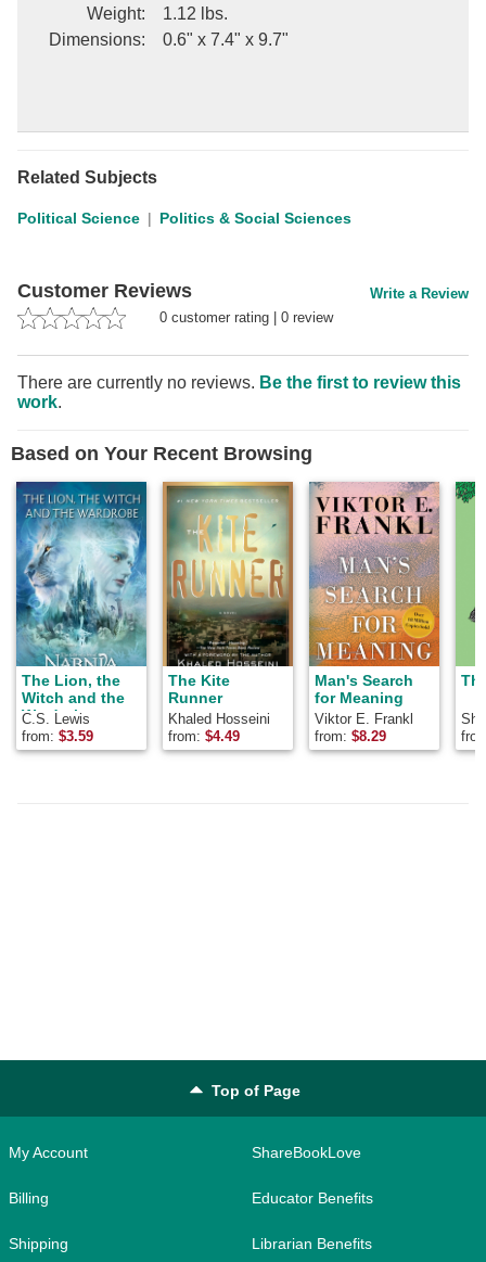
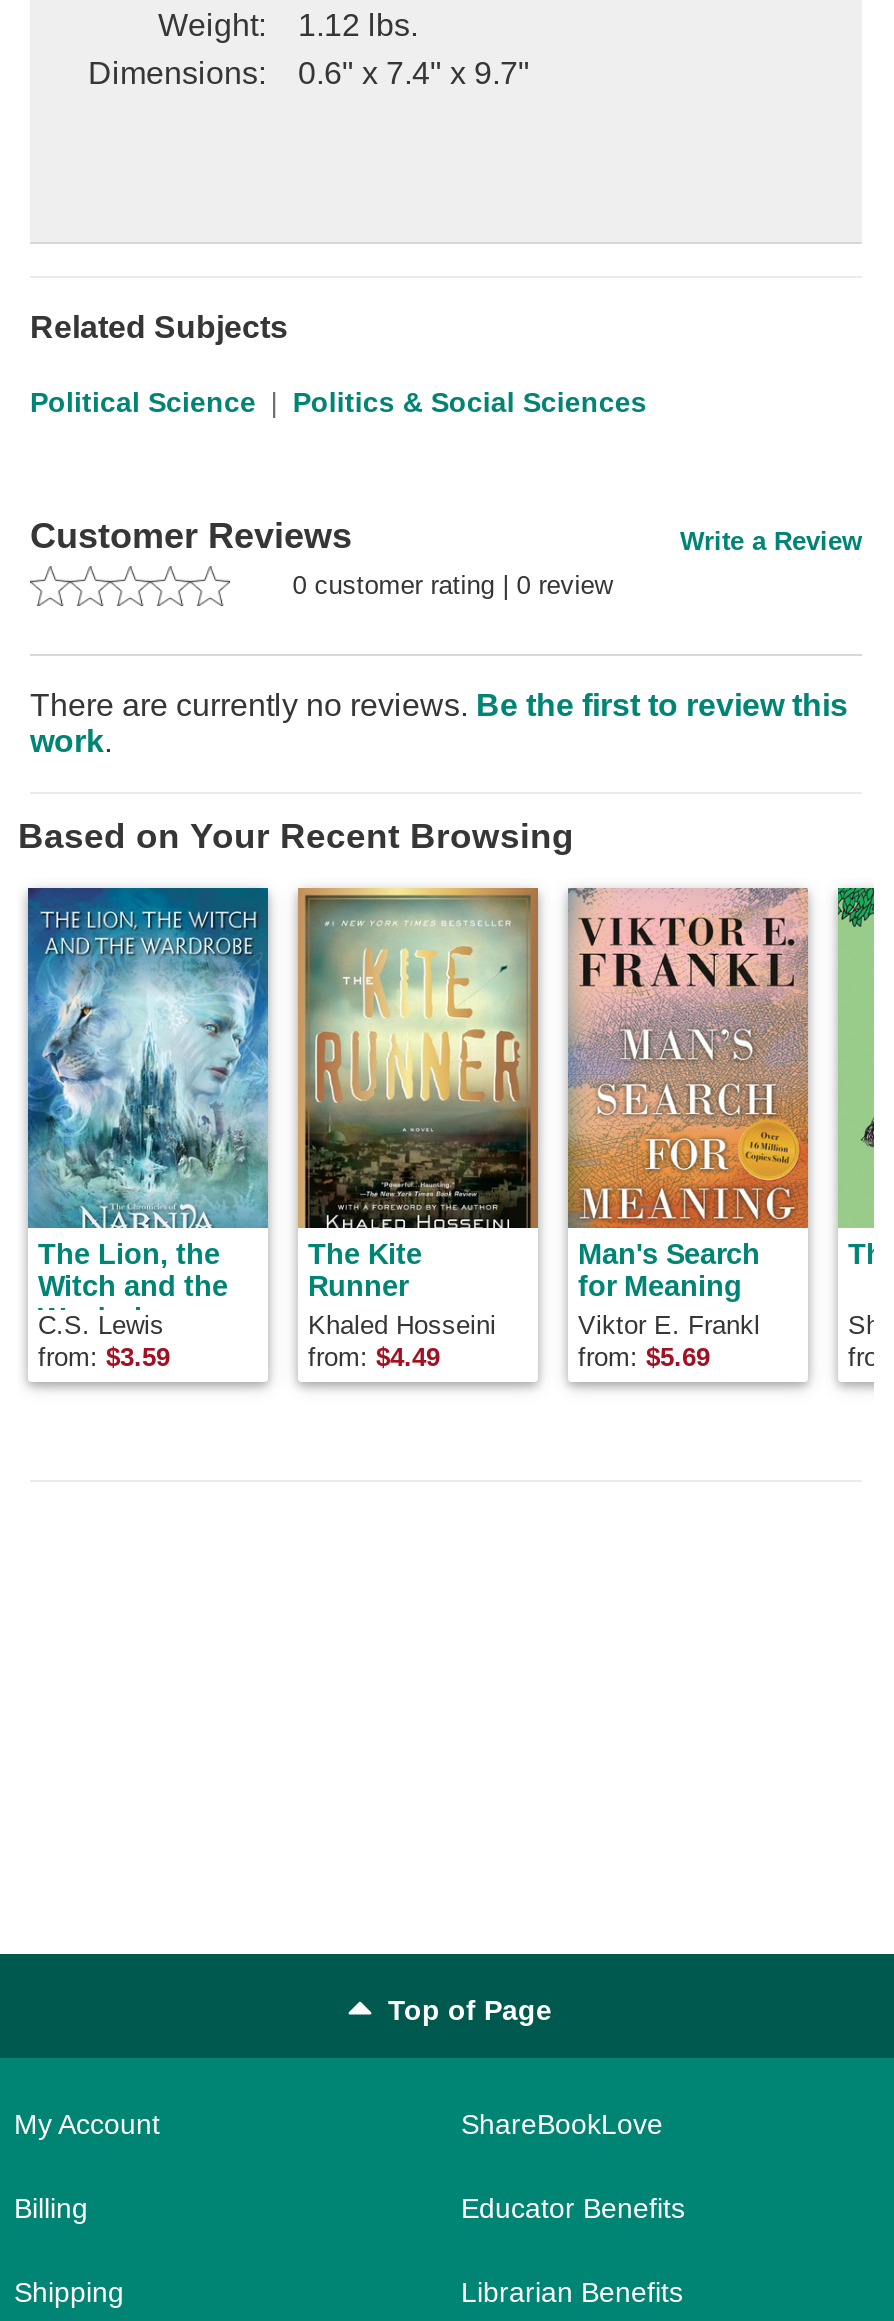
- from: $8.29
+ from: $5.69
